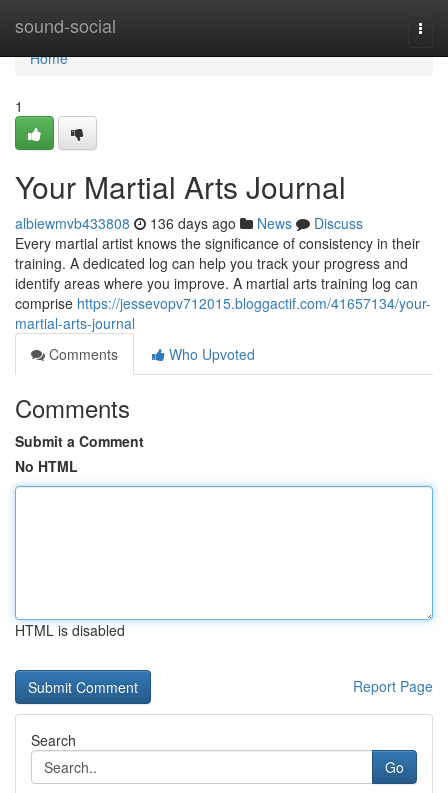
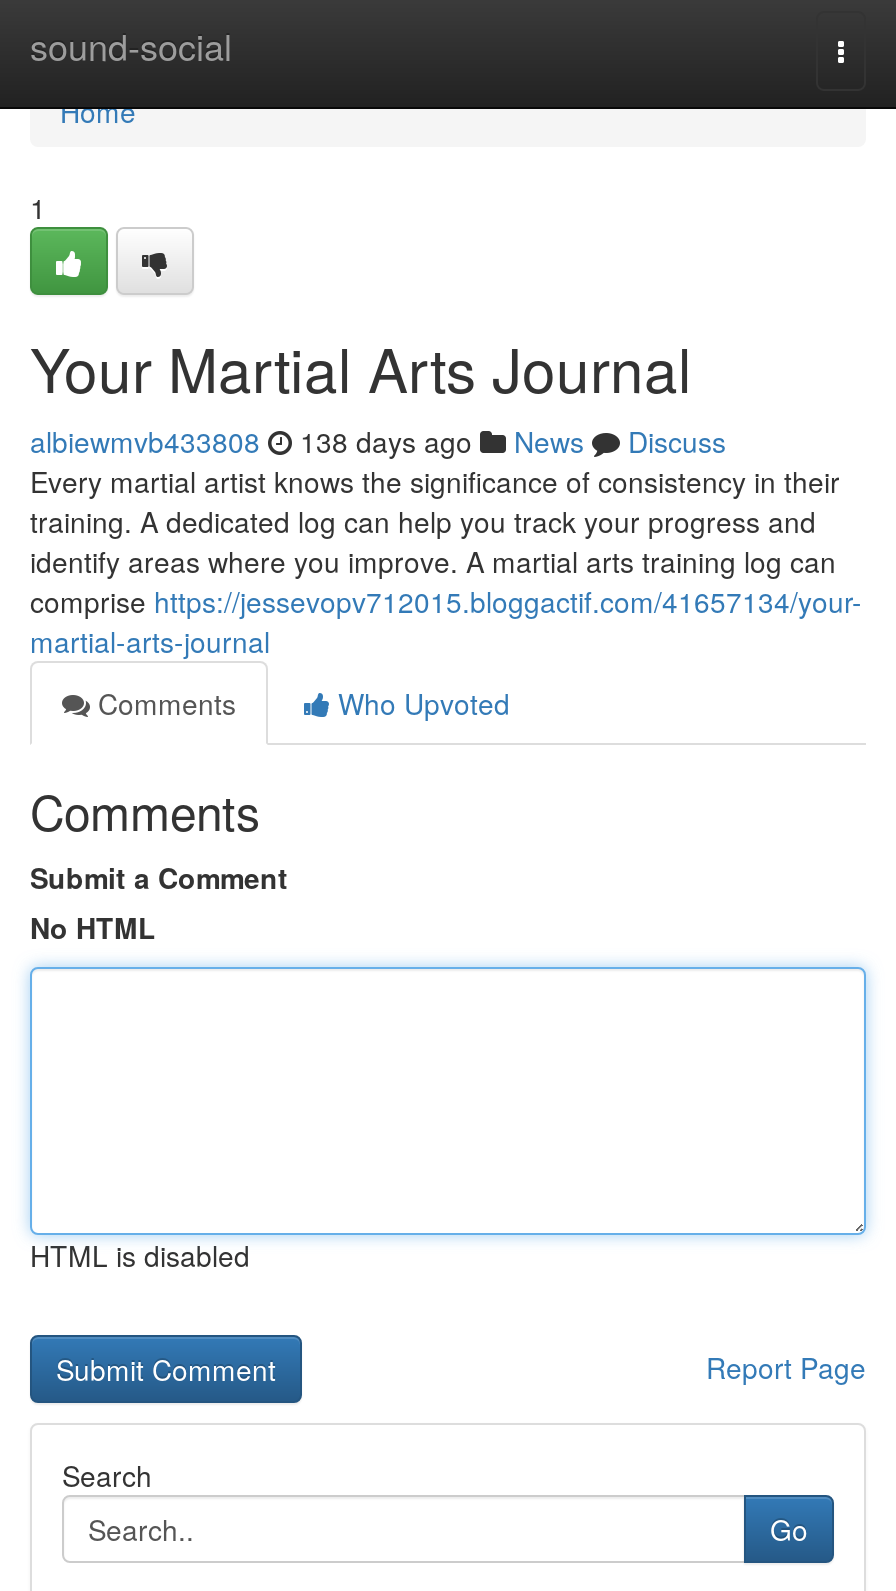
- albiewmvb433808 136 days ago News Discuss
+ albiewmvb433808 138 days ago News Discuss
